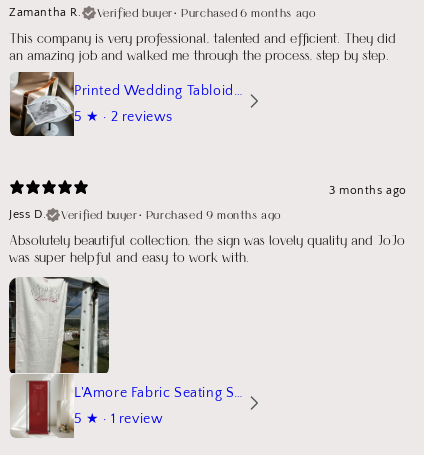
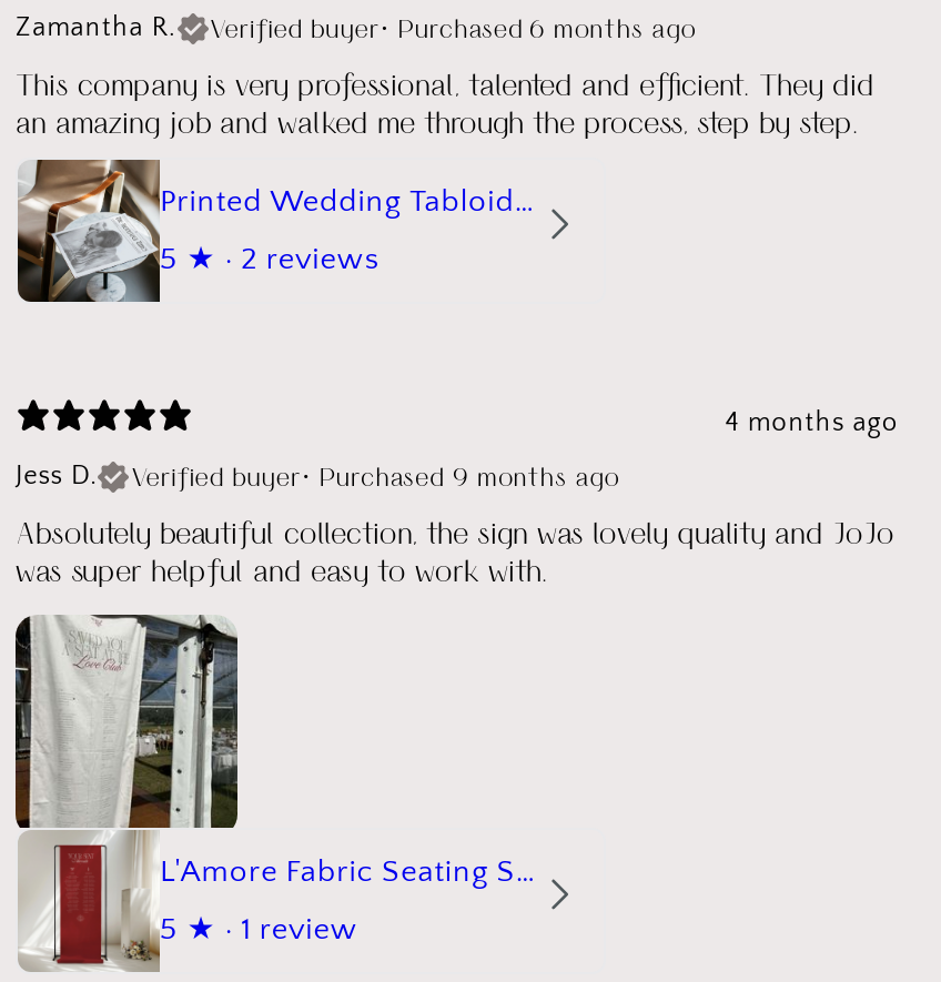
- 3 months ago
+ 4 months ago
